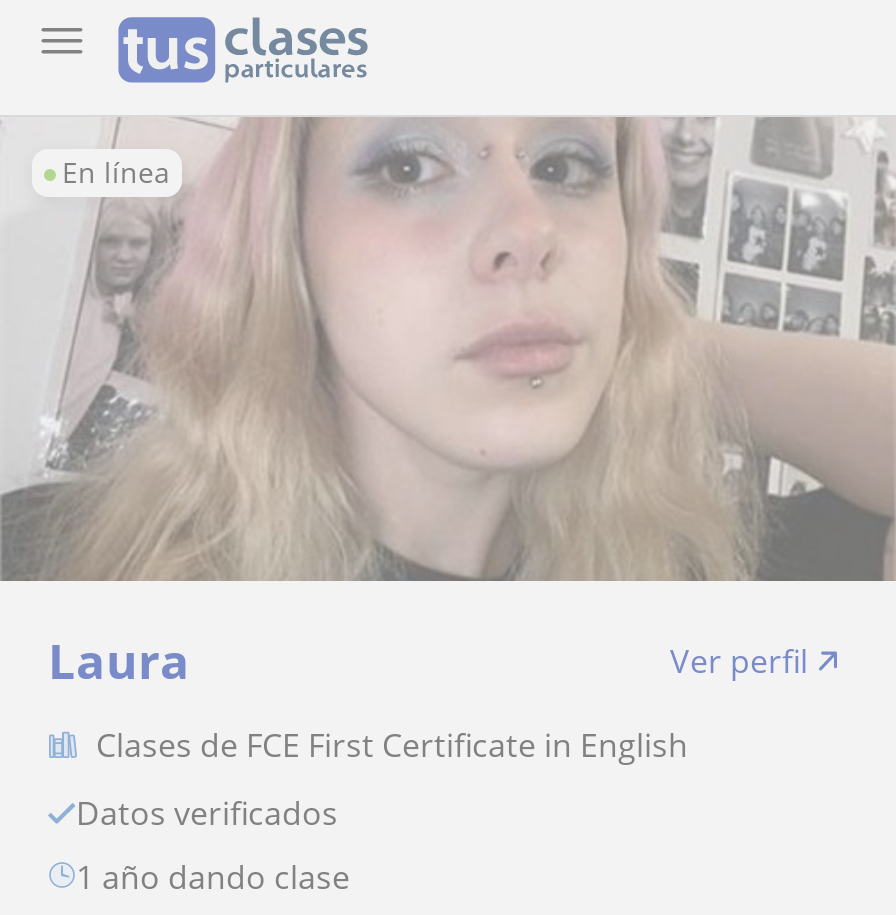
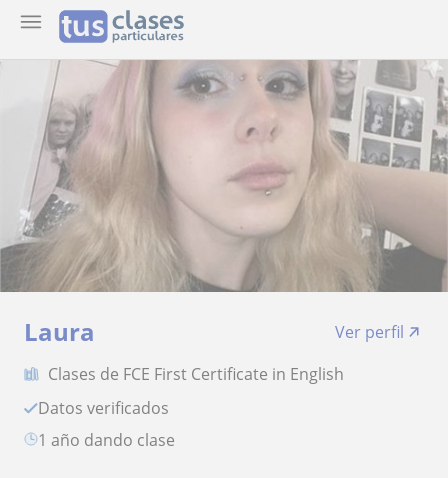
- En línea
